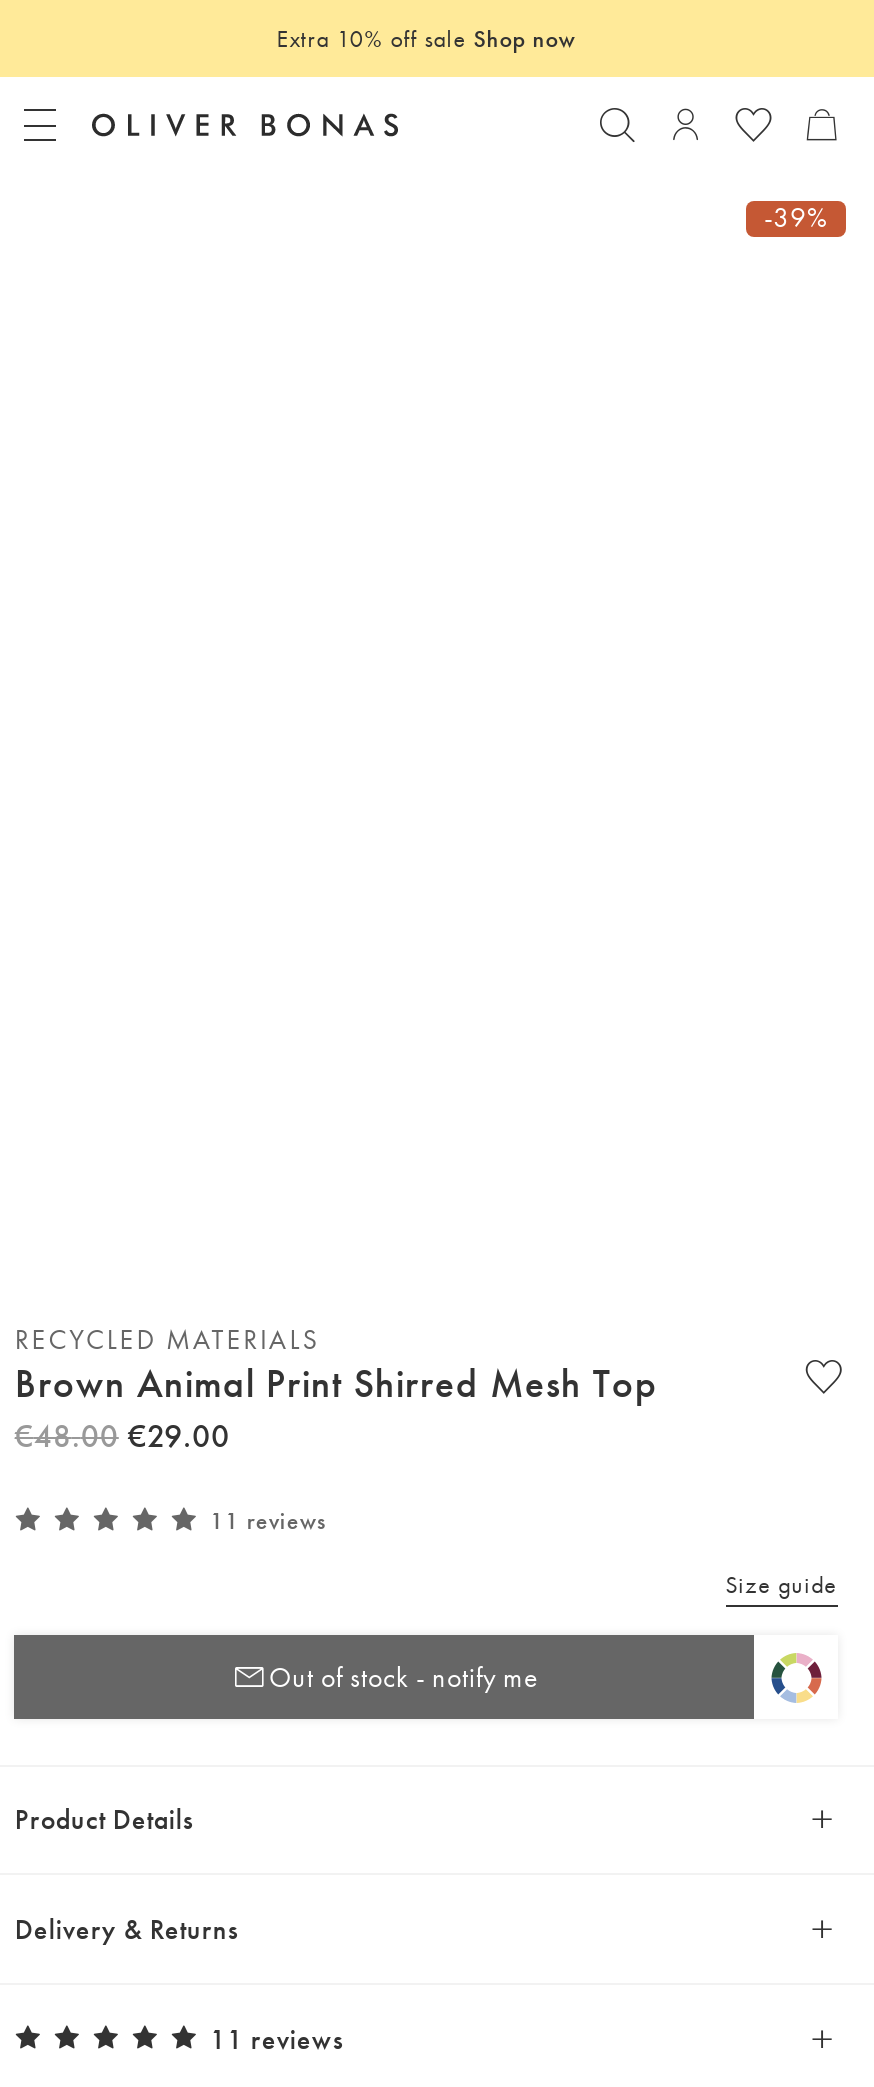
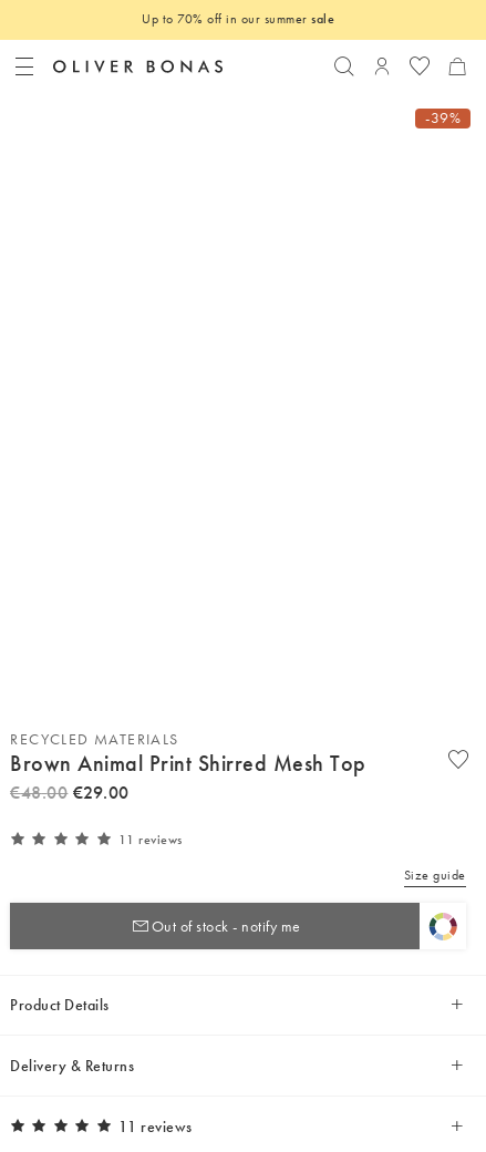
- Extra 10% off sale Shop now
+ Up to 70% off in our summer sale
